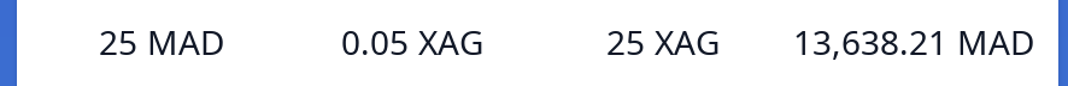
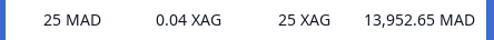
- 0.05 XAG
+ 0.04 XAG

- 25 XAG 13,638.21 MAD
+ 25 XAG 13,952.65 MAD
